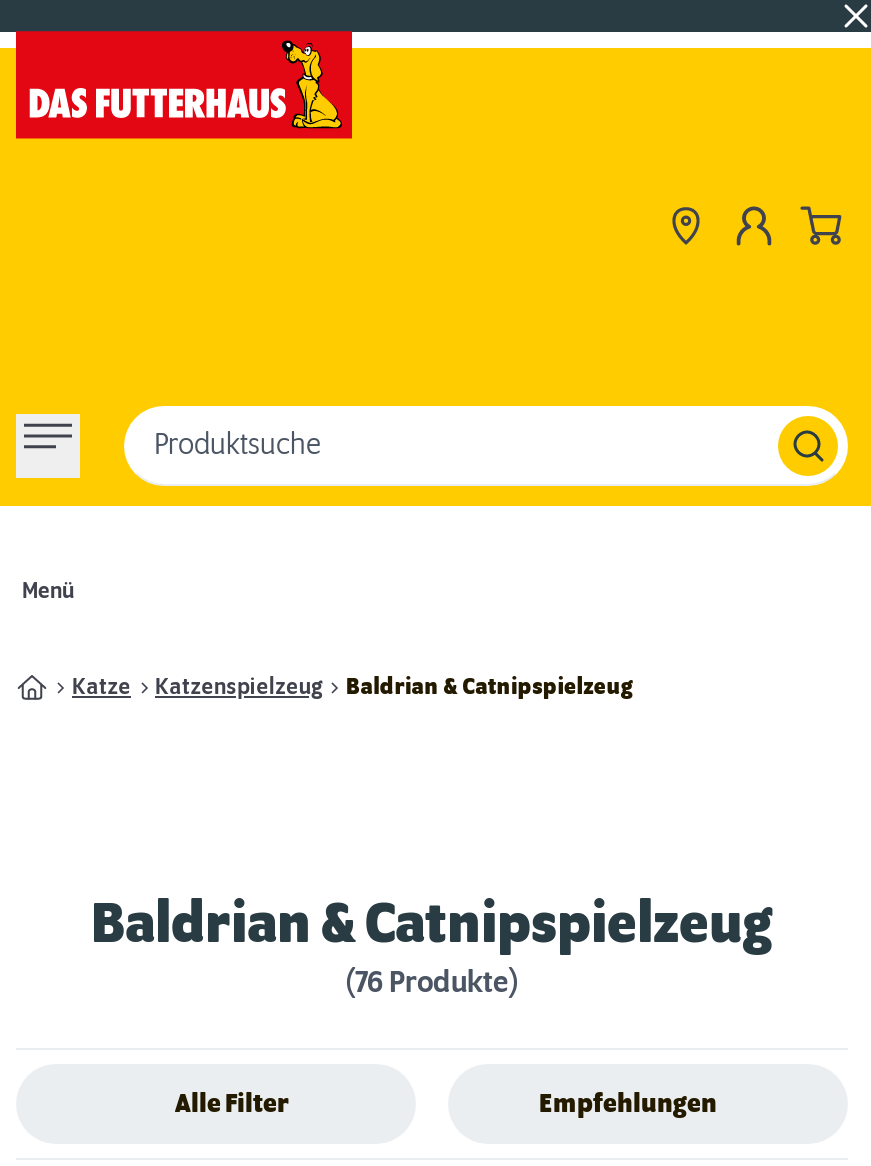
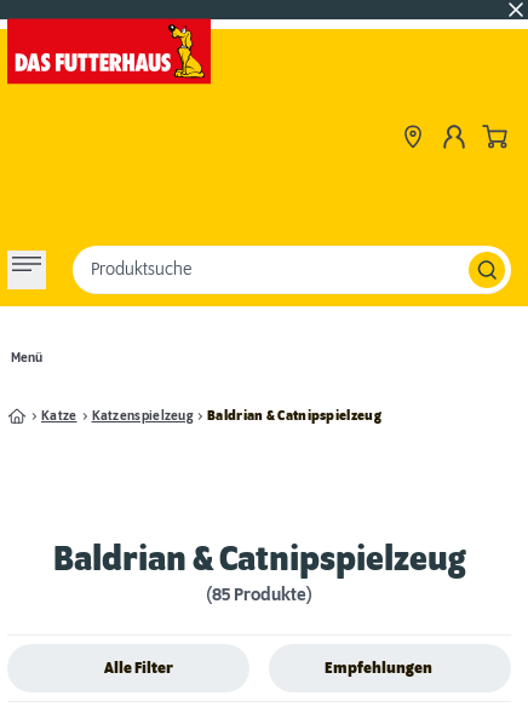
- (76 Produkte)
+ (85 Produkte)
